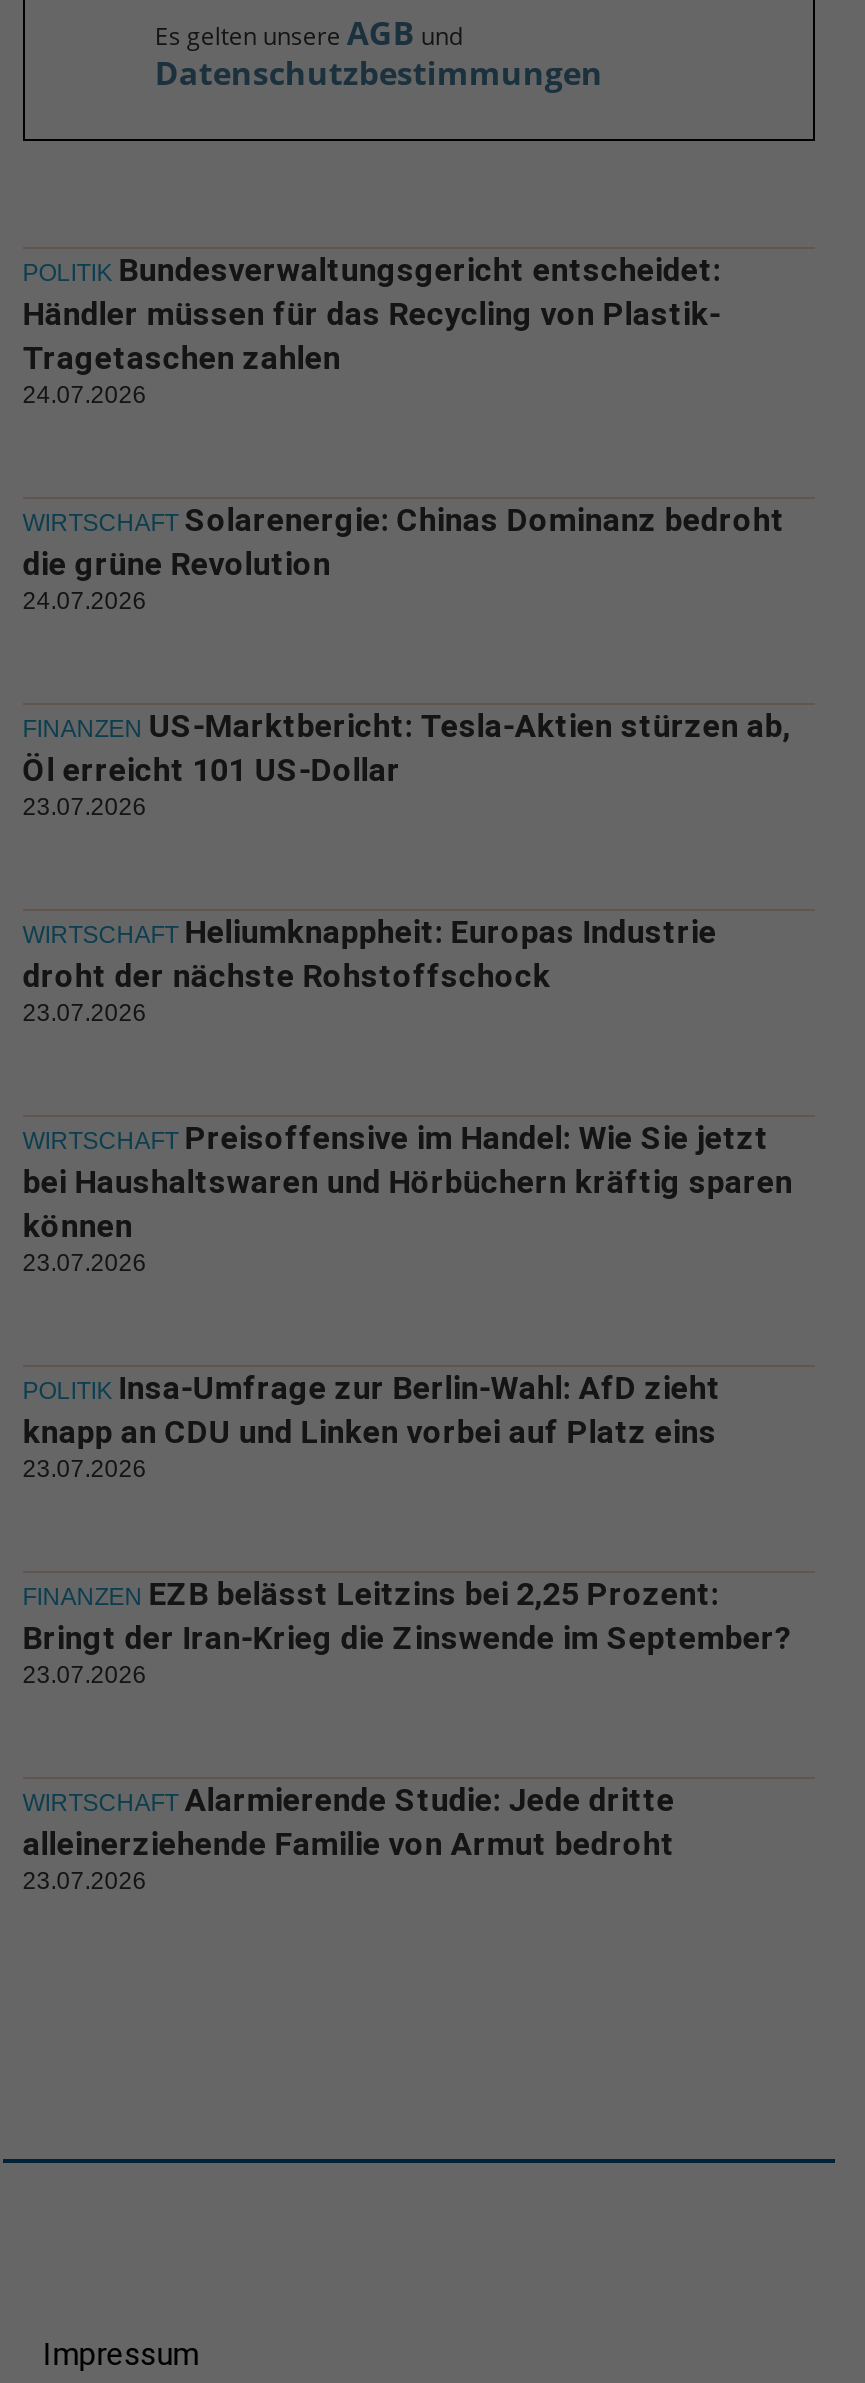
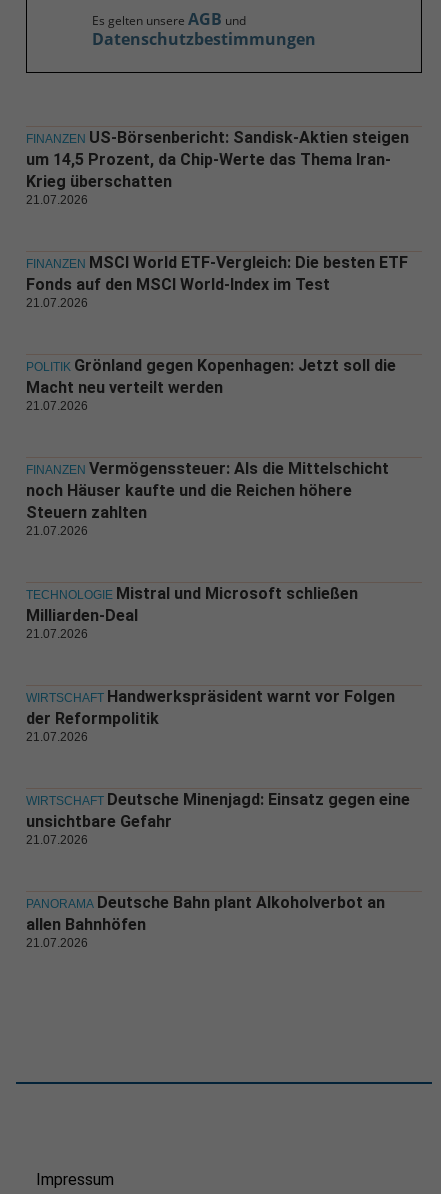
- POLITIK Bundesverwaltungsgericht entscheidet:
- Händler müssen für das Recycling von Plastik-
- Tragetaschen zahlen
- 24.07.2026
+ FINANZEN US-Börsenbericht: Sandisk-Aktien steigen
+ um 14,5 Prozent, da Chip-Werte das Thema Iran-
+ Krieg überschatten
+ 21.07.2026

- WIRTSCHAFT Solarenergie: Chinas Dominanz bedroht
- die grüne Revolution
- 24.07.2026
+ FINANZEN MSCI World ETF-Vergleich: Die besten ETF
+ Fonds auf den MSCI World-Index im Test
+ 21.07.2026

- FINANZEN US-Marktbericht: Tesla-Aktien stürzen ab,
- Öl erreicht 101 US-Dollar
- 23.07.2026
+ POLITIK Grönland gegen Kopenhagen: Jetzt soll die
+ Macht neu verteilt werden
+ 21.07.2026

- WIRTSCHAFT Heliumknappheit: Europas Industrie
- droht der nächste Rohstoffschock
- 23.07.2026
+ FINANZEN Vermögenssteuer: Als die Mittelschicht
+ noch Häuser kaufte und die Reichen höhere
+ Steuern zahlten
+ 21.07.2026

- WIRTSCHAFT Preisoffensive im Handel: Wie Sie jetzt
- bei Haushaltswaren und Hörbüchern kräftig sparen
- können
- 23.07.2026
+ TECHNOLOGIE Mistral und Microsoft schließen
+ Milliarden-Deal
+ 21.07.2026

- POLITIK Insa-Umfrage zur Berlin-Wahl: AfD zieht
- knapp an CDU und Linken vorbei auf Platz eins
- 23.07.2026
+ WIRTSCHAFT Handwerkspräsident warnt vor Folgen
+ der Reformpolitik
+ 21.07.2026

- FINANZEN EZB belässt Leitzins bei 2,25 Prozent:
- Bringt der Iran-Krieg die Zinswende im September?
- 23.07.2026
+ WIRTSCHAFT Deutsche Minenjagd: Einsatz gegen eine
+ unsichtbare Gefahr
+ 21.07.2026

- WIRTSCHAFT Alarmierende Studie: Jede dritte
- alleinerziehende Familie von Armut bedroht
- 23.07.2026
+ PANORAMA Deutsche Bahn plant Alkoholverbot an
+ allen Bahnhöfen
+ 21.07.2026
